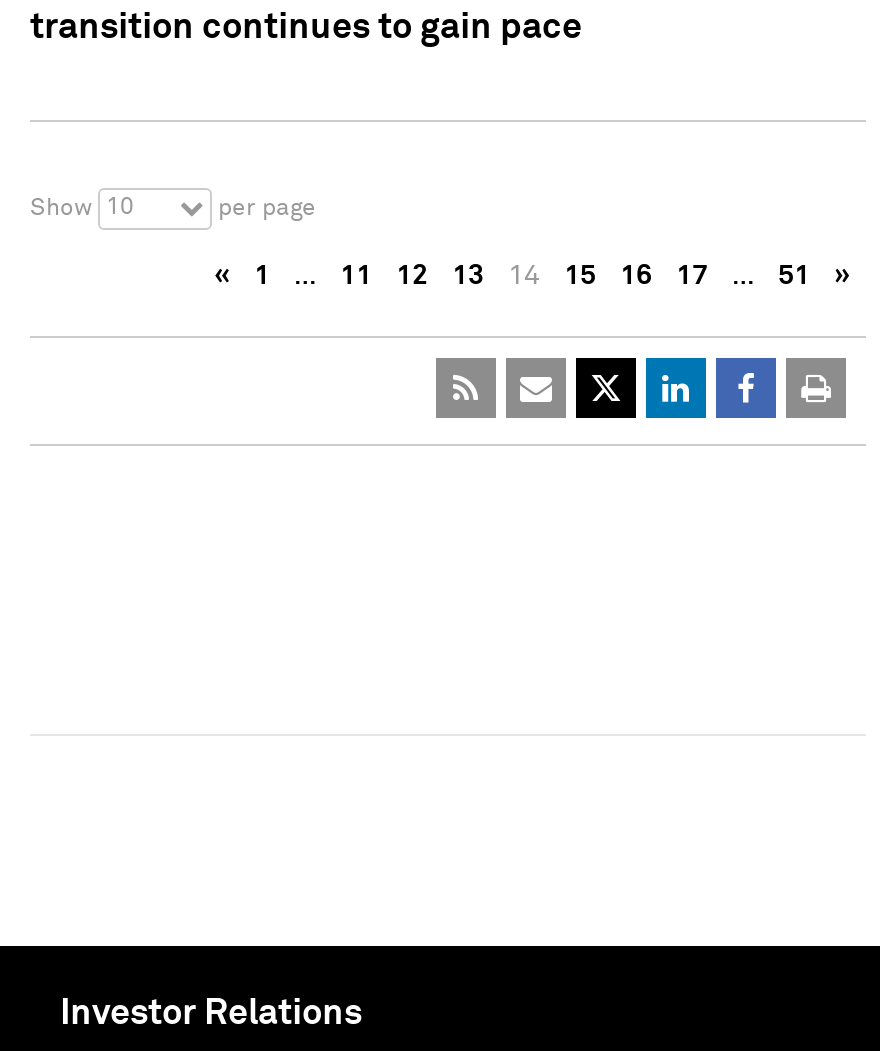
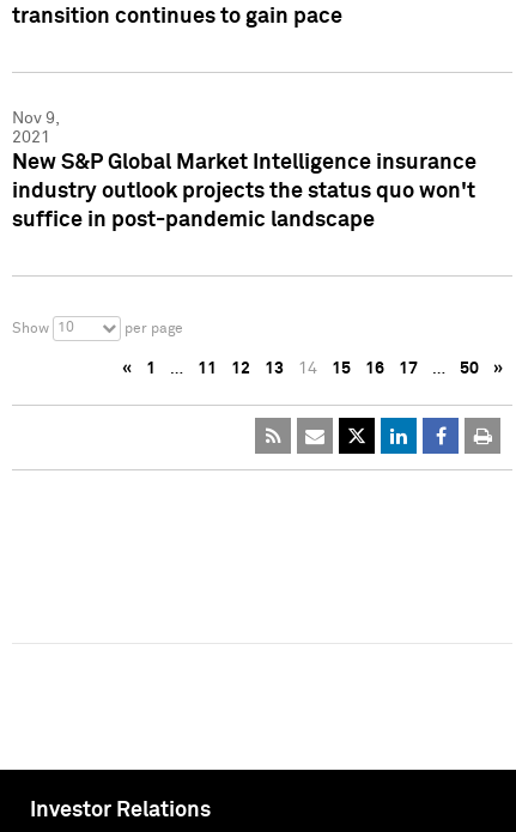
+ Nov 9,
+ 2021
+ New S&P Global Market Intelligence insurance
+ industry outlook projects the status quo won't
+ suffice in post-pandemic landscape

- 51
+ 50
